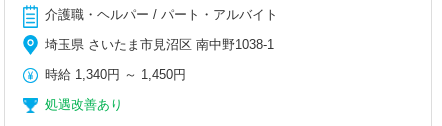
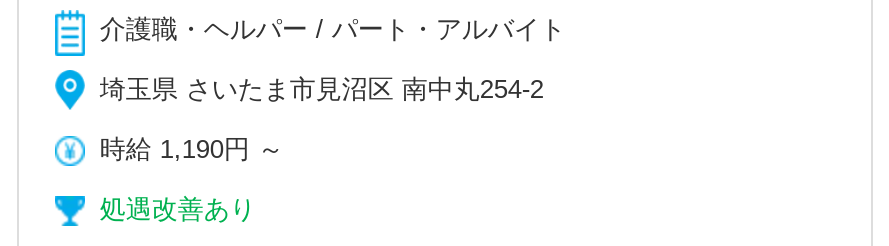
- 埼玉県 さいたま市見沼区 南中野1038-1
+ 埼玉県 さいたま市見沼区 南中丸254-2

- 時給 1,340円～1,450円
+ 時給 1,190円～
